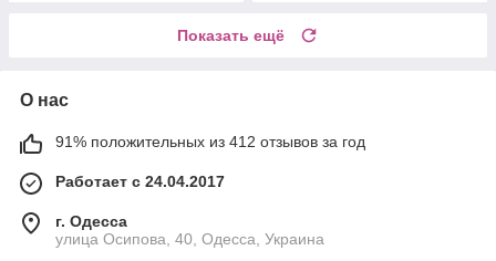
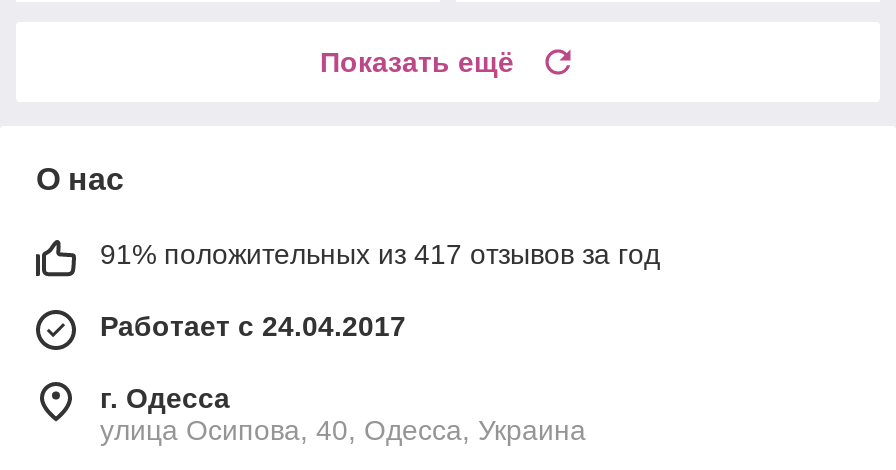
- 91% положительных из 412 отзывов за год
+ 91% положительных из 417 отзывов за год
